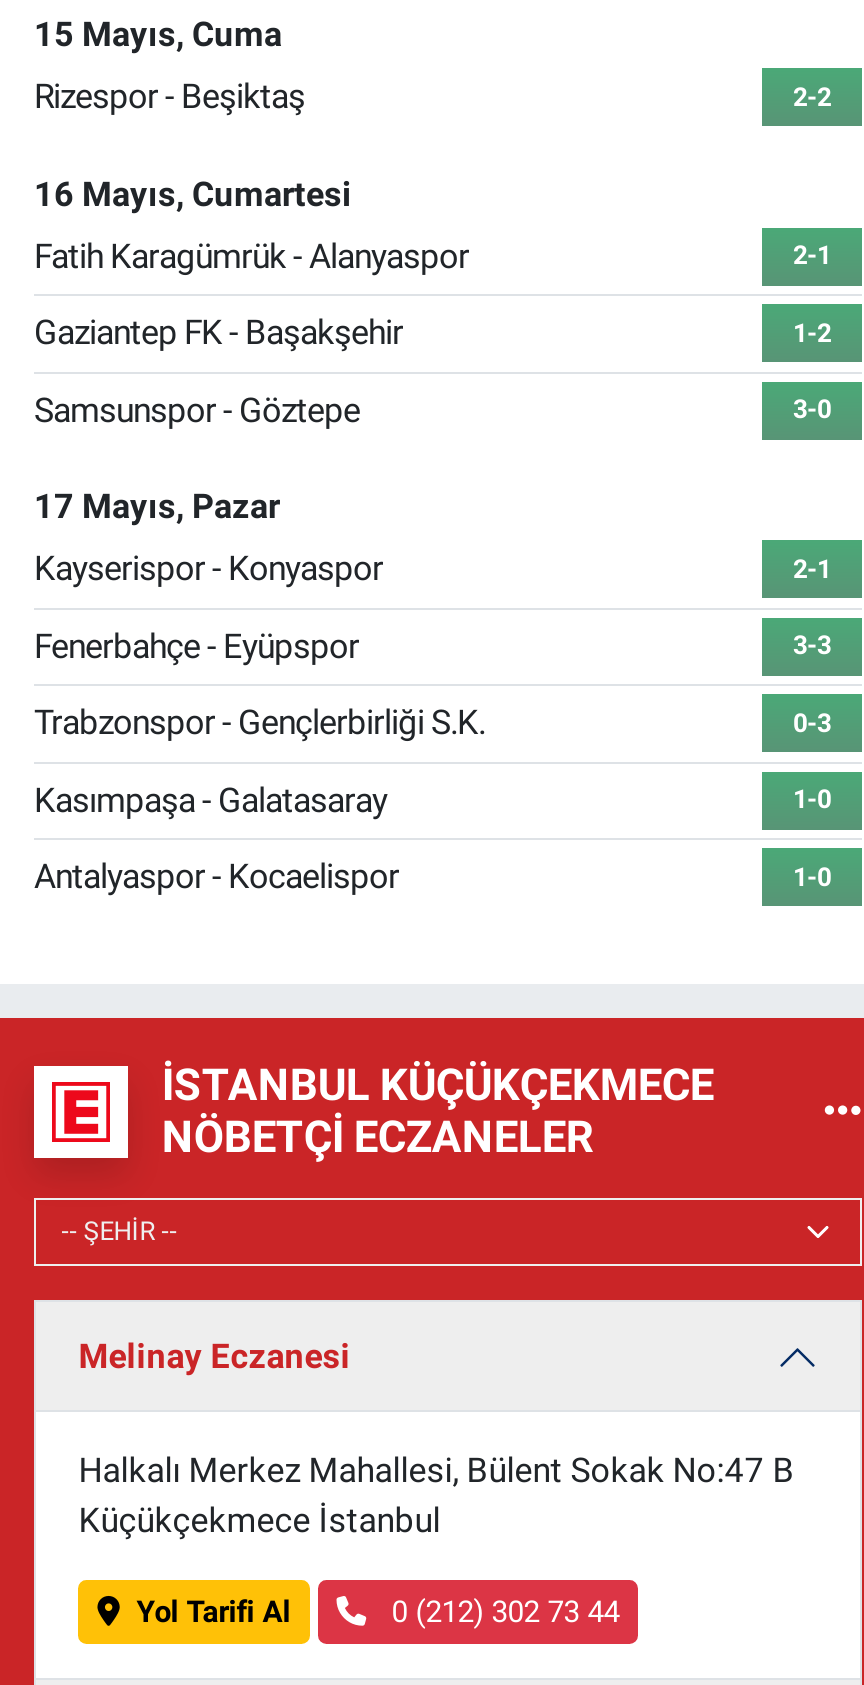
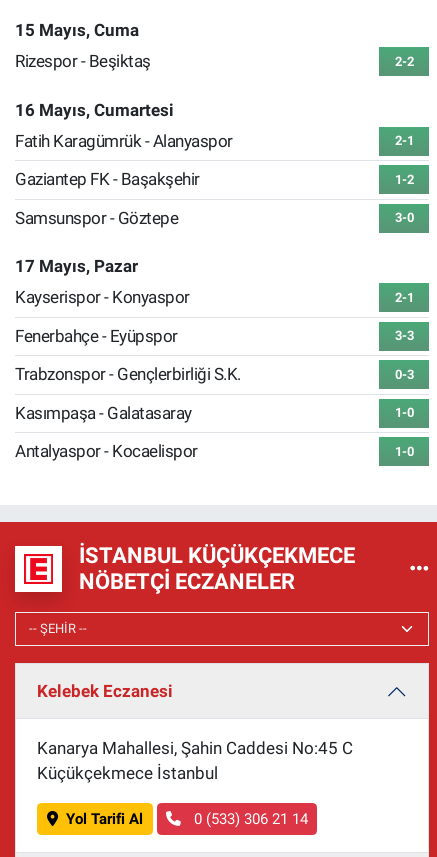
- Melinay Eczanesi
+ Kelebek Eczanesi

- Halkalı Merkez Mahallesi, Bülent Sokak No:47 B
+ Kanarya Mahallesi, Şahin Caddesi No:45 C

- 0 (212) 302 73 44
+ 0 (533) 306 21 14
